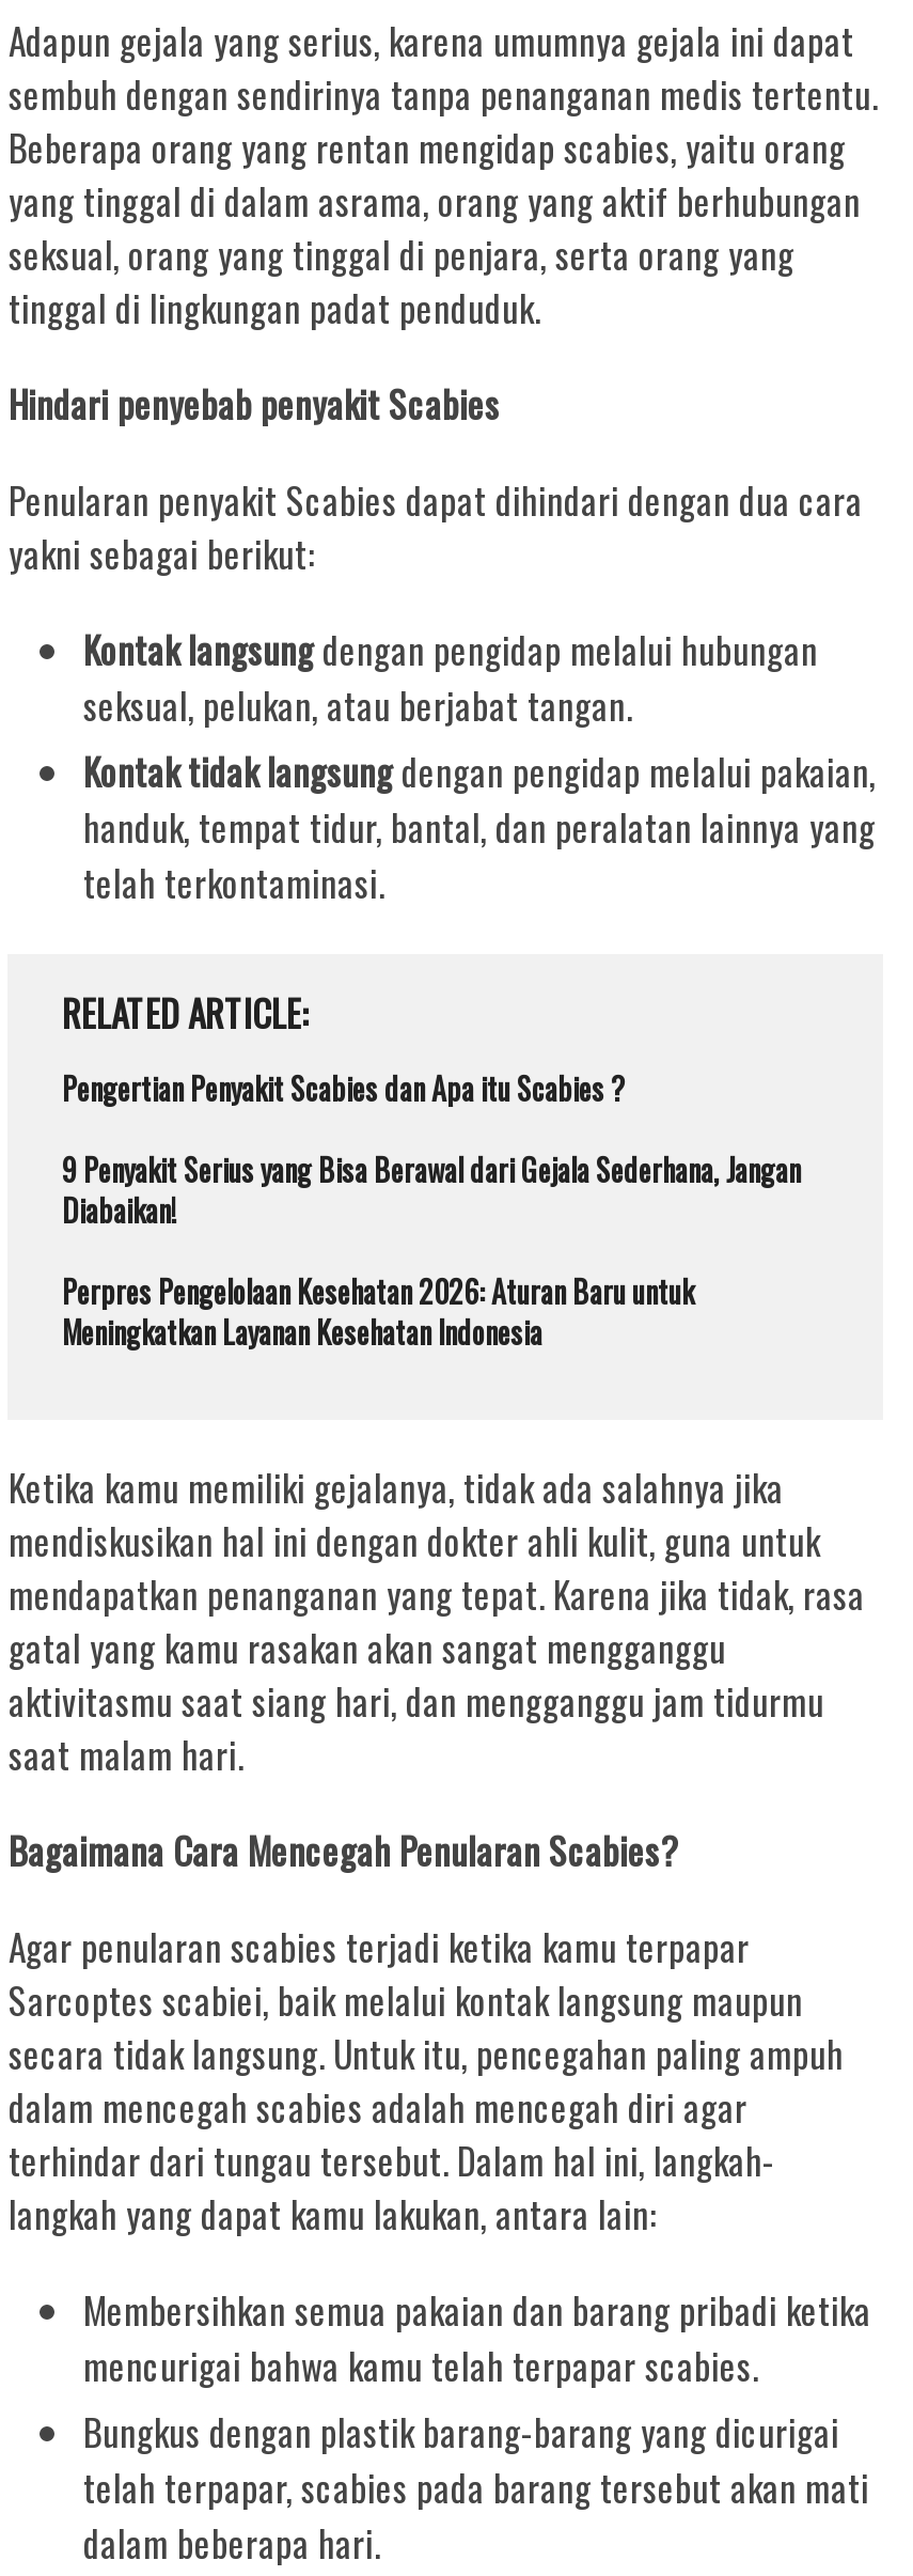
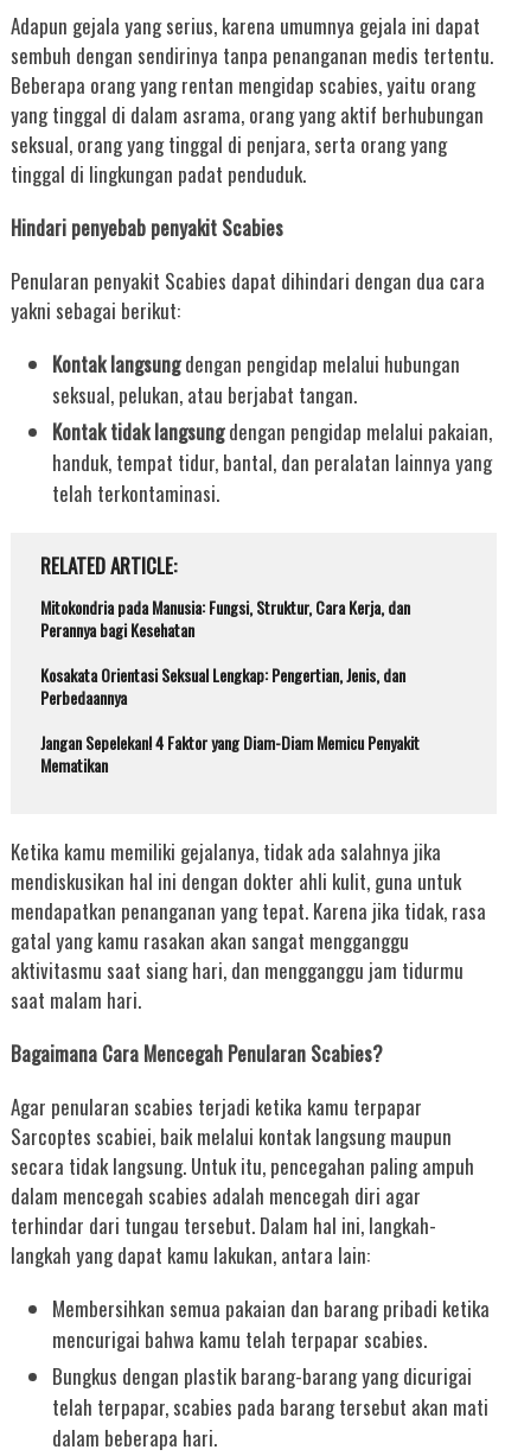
- Pengertian Penyakit Scabies dan Apa itu Scabies ?
+ Mitokondria pada Manusia: Fungsi, Struktur, Cara Kerja, dan
+ Perannya bagi Kesehatan

- 9 Penyakit Serius yang Bisa Berawal dari Gejala Sederhana, Jangan
- Diabaikan!
+ Kosakata Orientasi Seksual Lengkap: Pengertian, Jenis, dan
+ Perbedaannya

- Perpres Pengelolaan Kesehatan 2026: Aturan Baru untuk
- Meningkatkan Layanan Kesehatan Indonesia
+ Jangan Sepelekan! 4 Faktor yang Diam-Diam Memicu Penyakit
+ Mematikan
